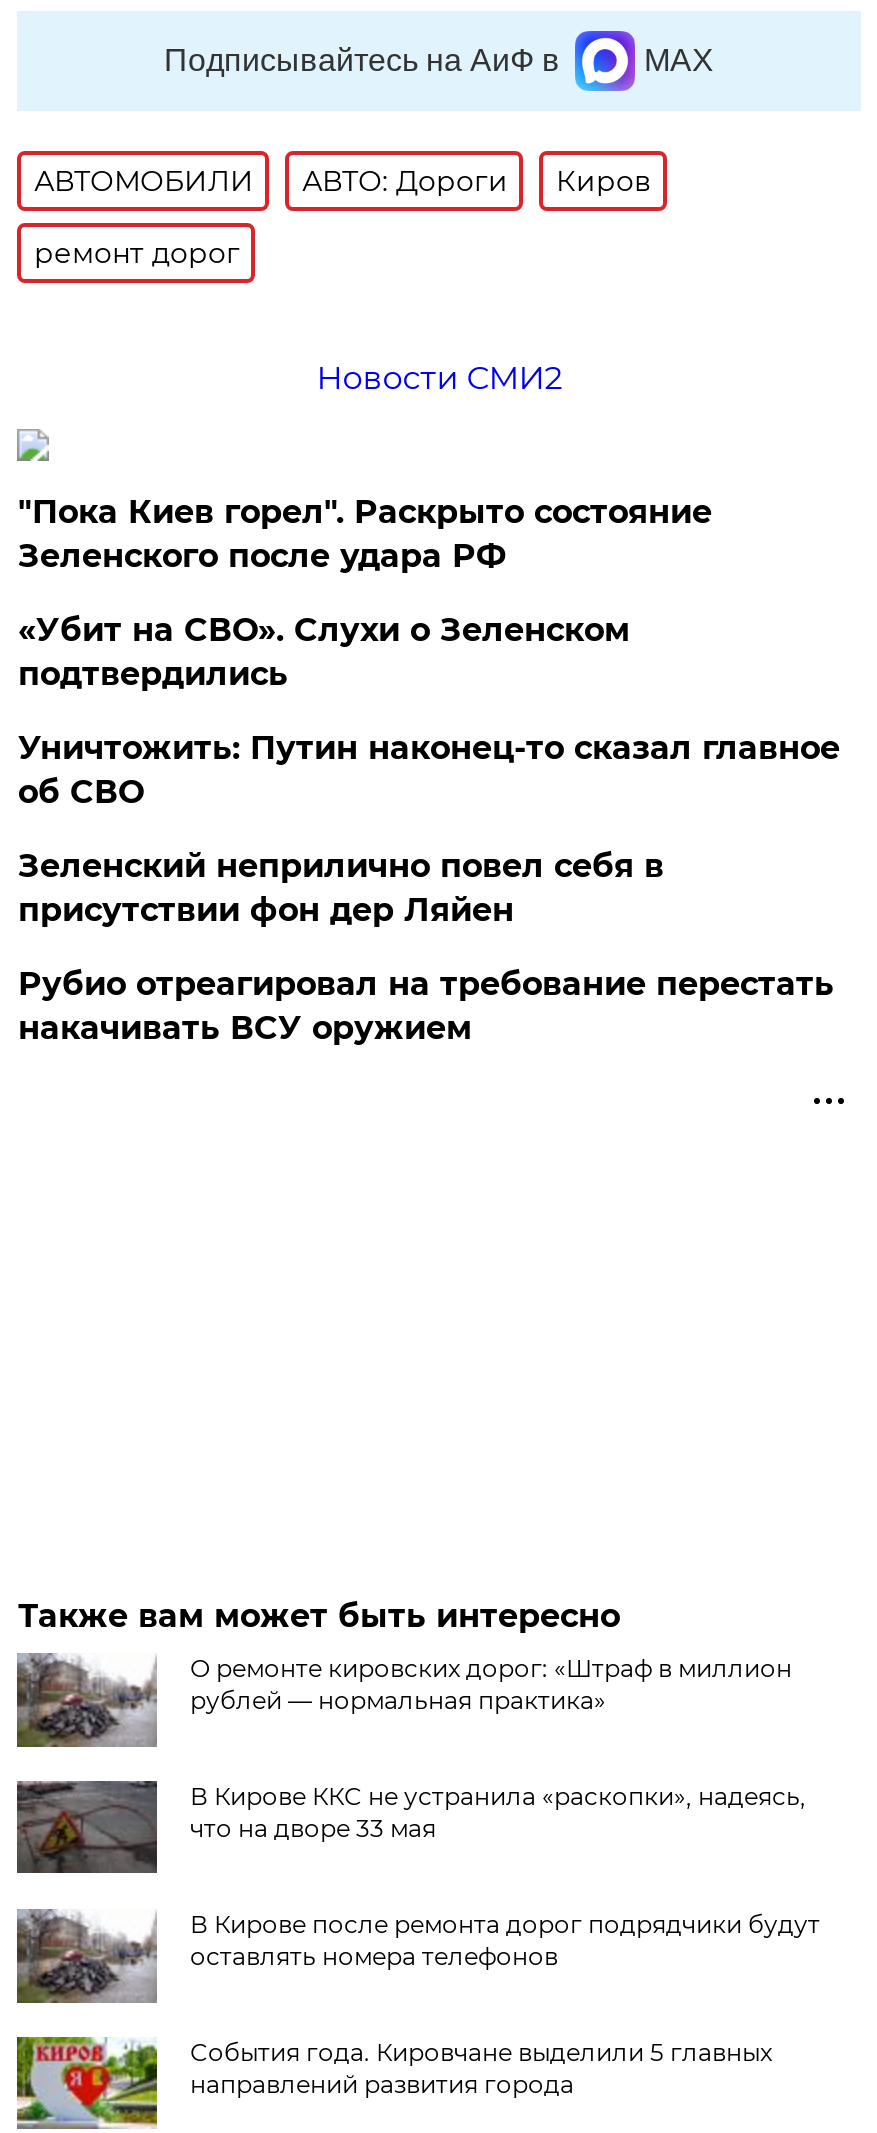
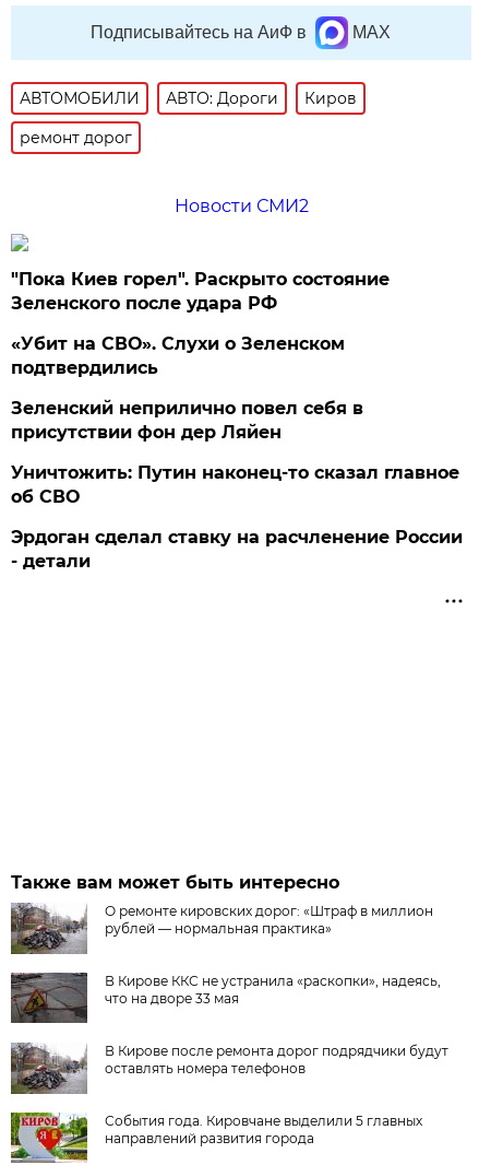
moved down: Уничтожить: Путин наконец-то сказал главное | об СВО

moved up: Зеленский неприлично повел cебя в | присутствии фон дер Ляйен

- Рубио отреагировал на требование перестать
- накачивать ВСУ оружием
+ Эрдоган сделал ставку на расчленение России
+ - детали
